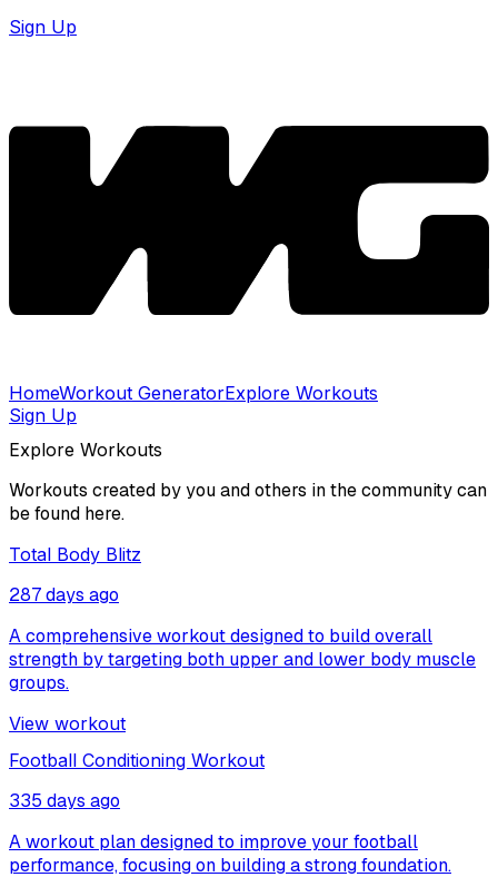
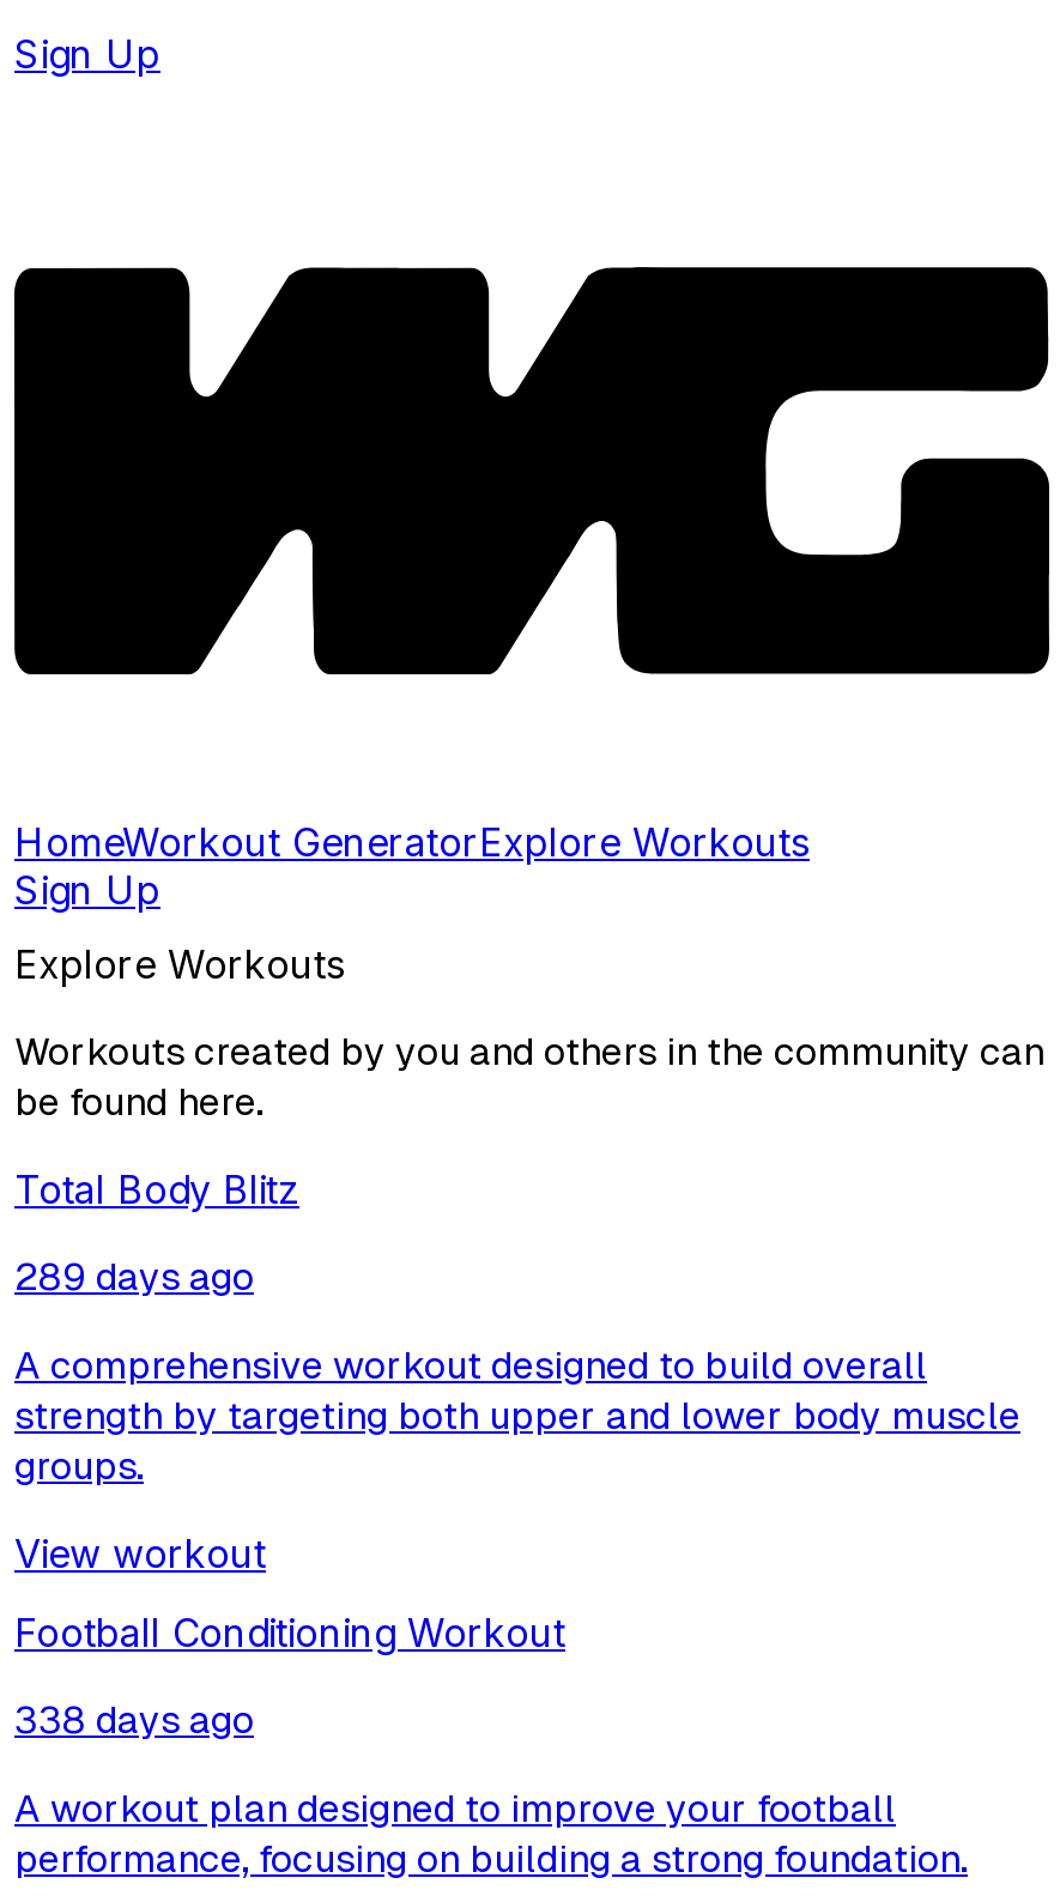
- 287 days ago
+ 289 days ago

- 335 days ago
+ 338 days ago
